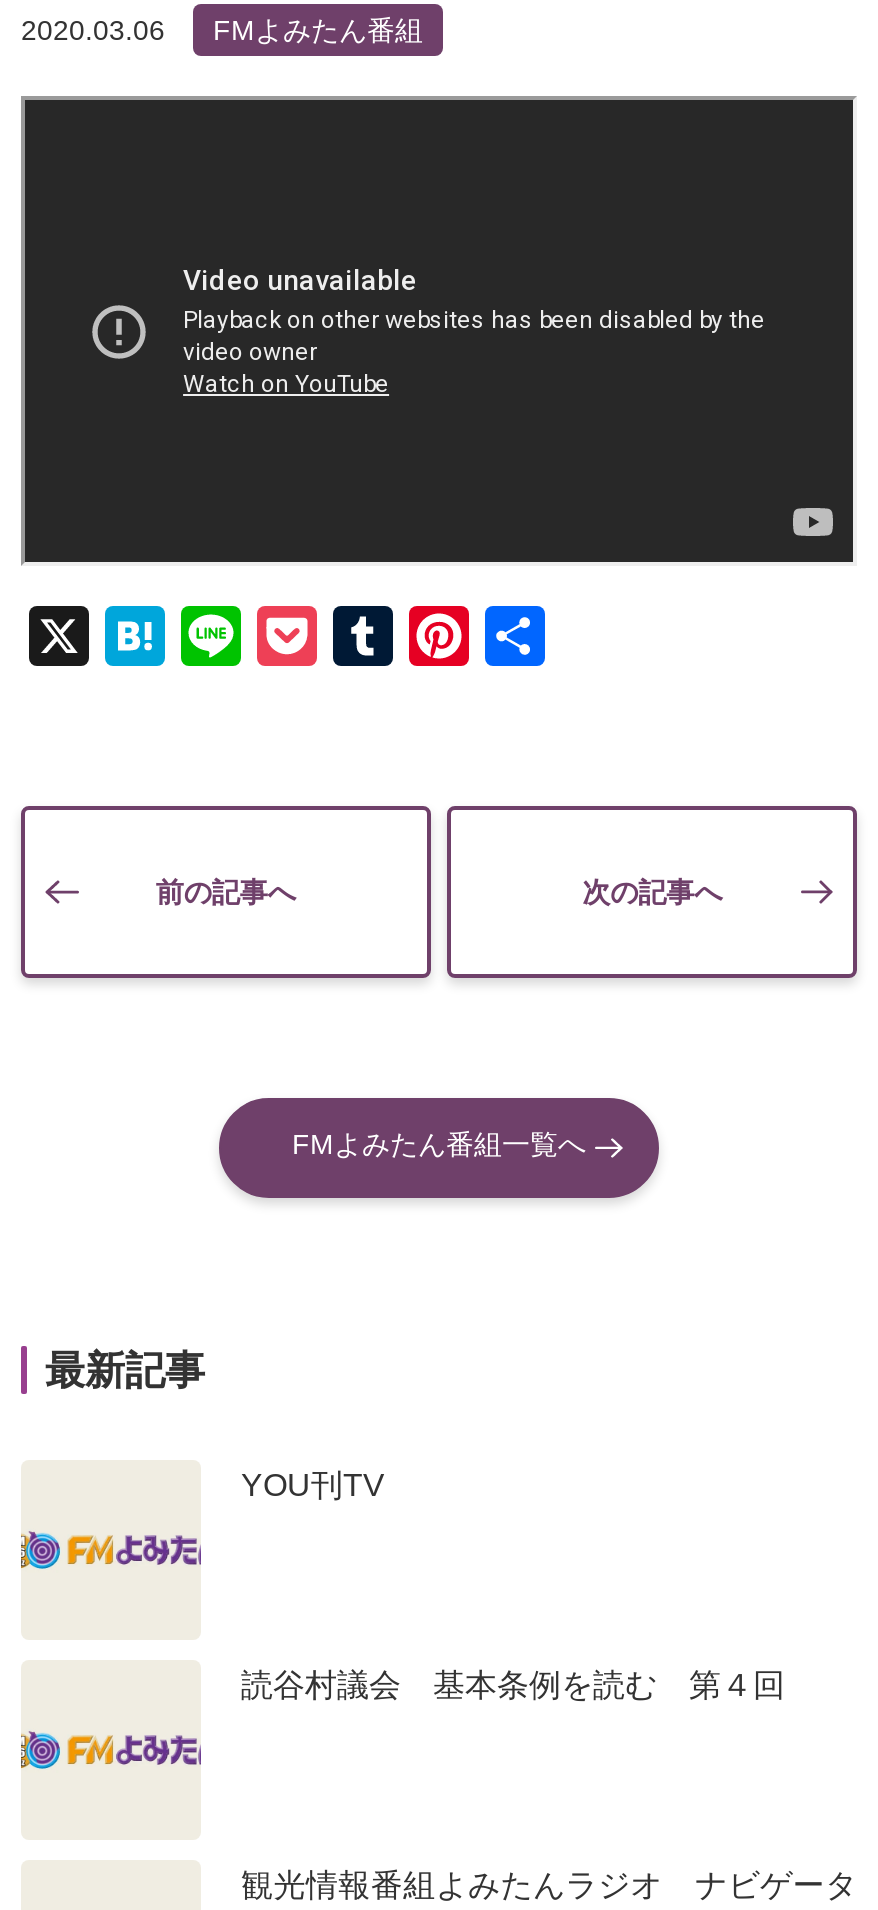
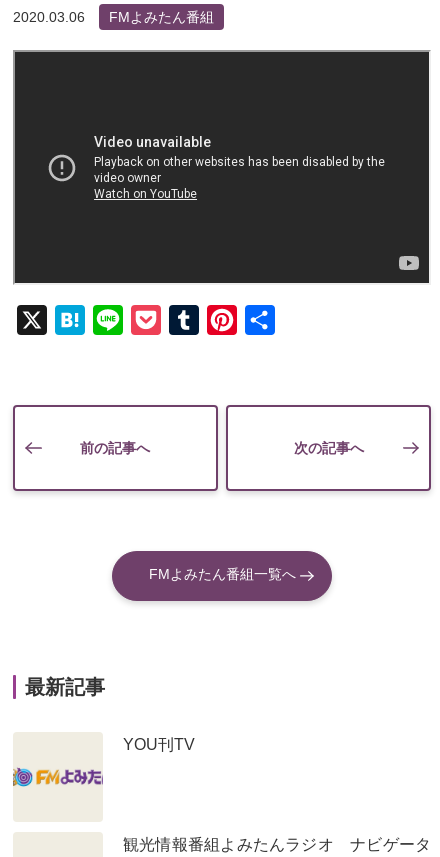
- 読谷村議会 基本条例を読む 第４回
